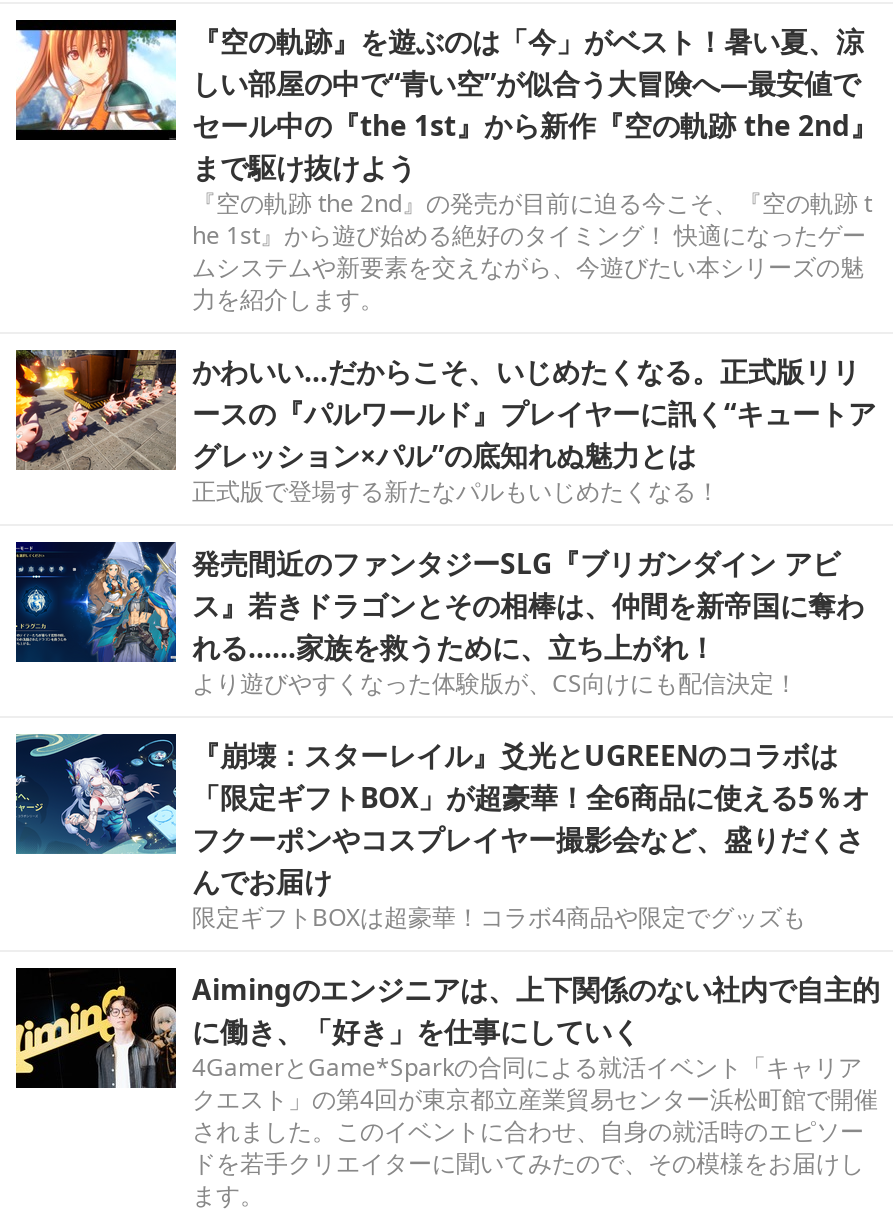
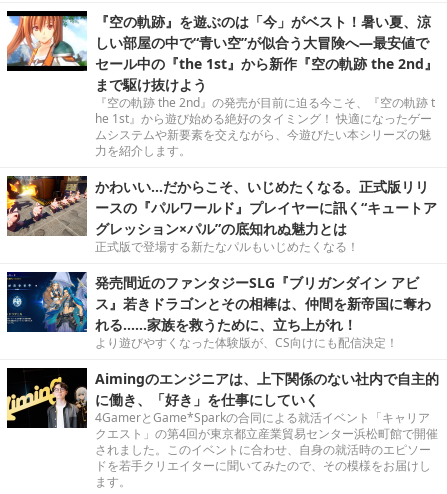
- [image]
- 『崩壊：スターレイル』爻光とUGREENのコラボは
- 「限定ギフトBOX」が超豪華！全6商品に使える5％オ
- フクーポンやコスプレイヤー撮影会など、盛りだくさ
- んでお届け
- 限定ギフトBOXは超豪華！コラボ4商品や限定でグッズも
